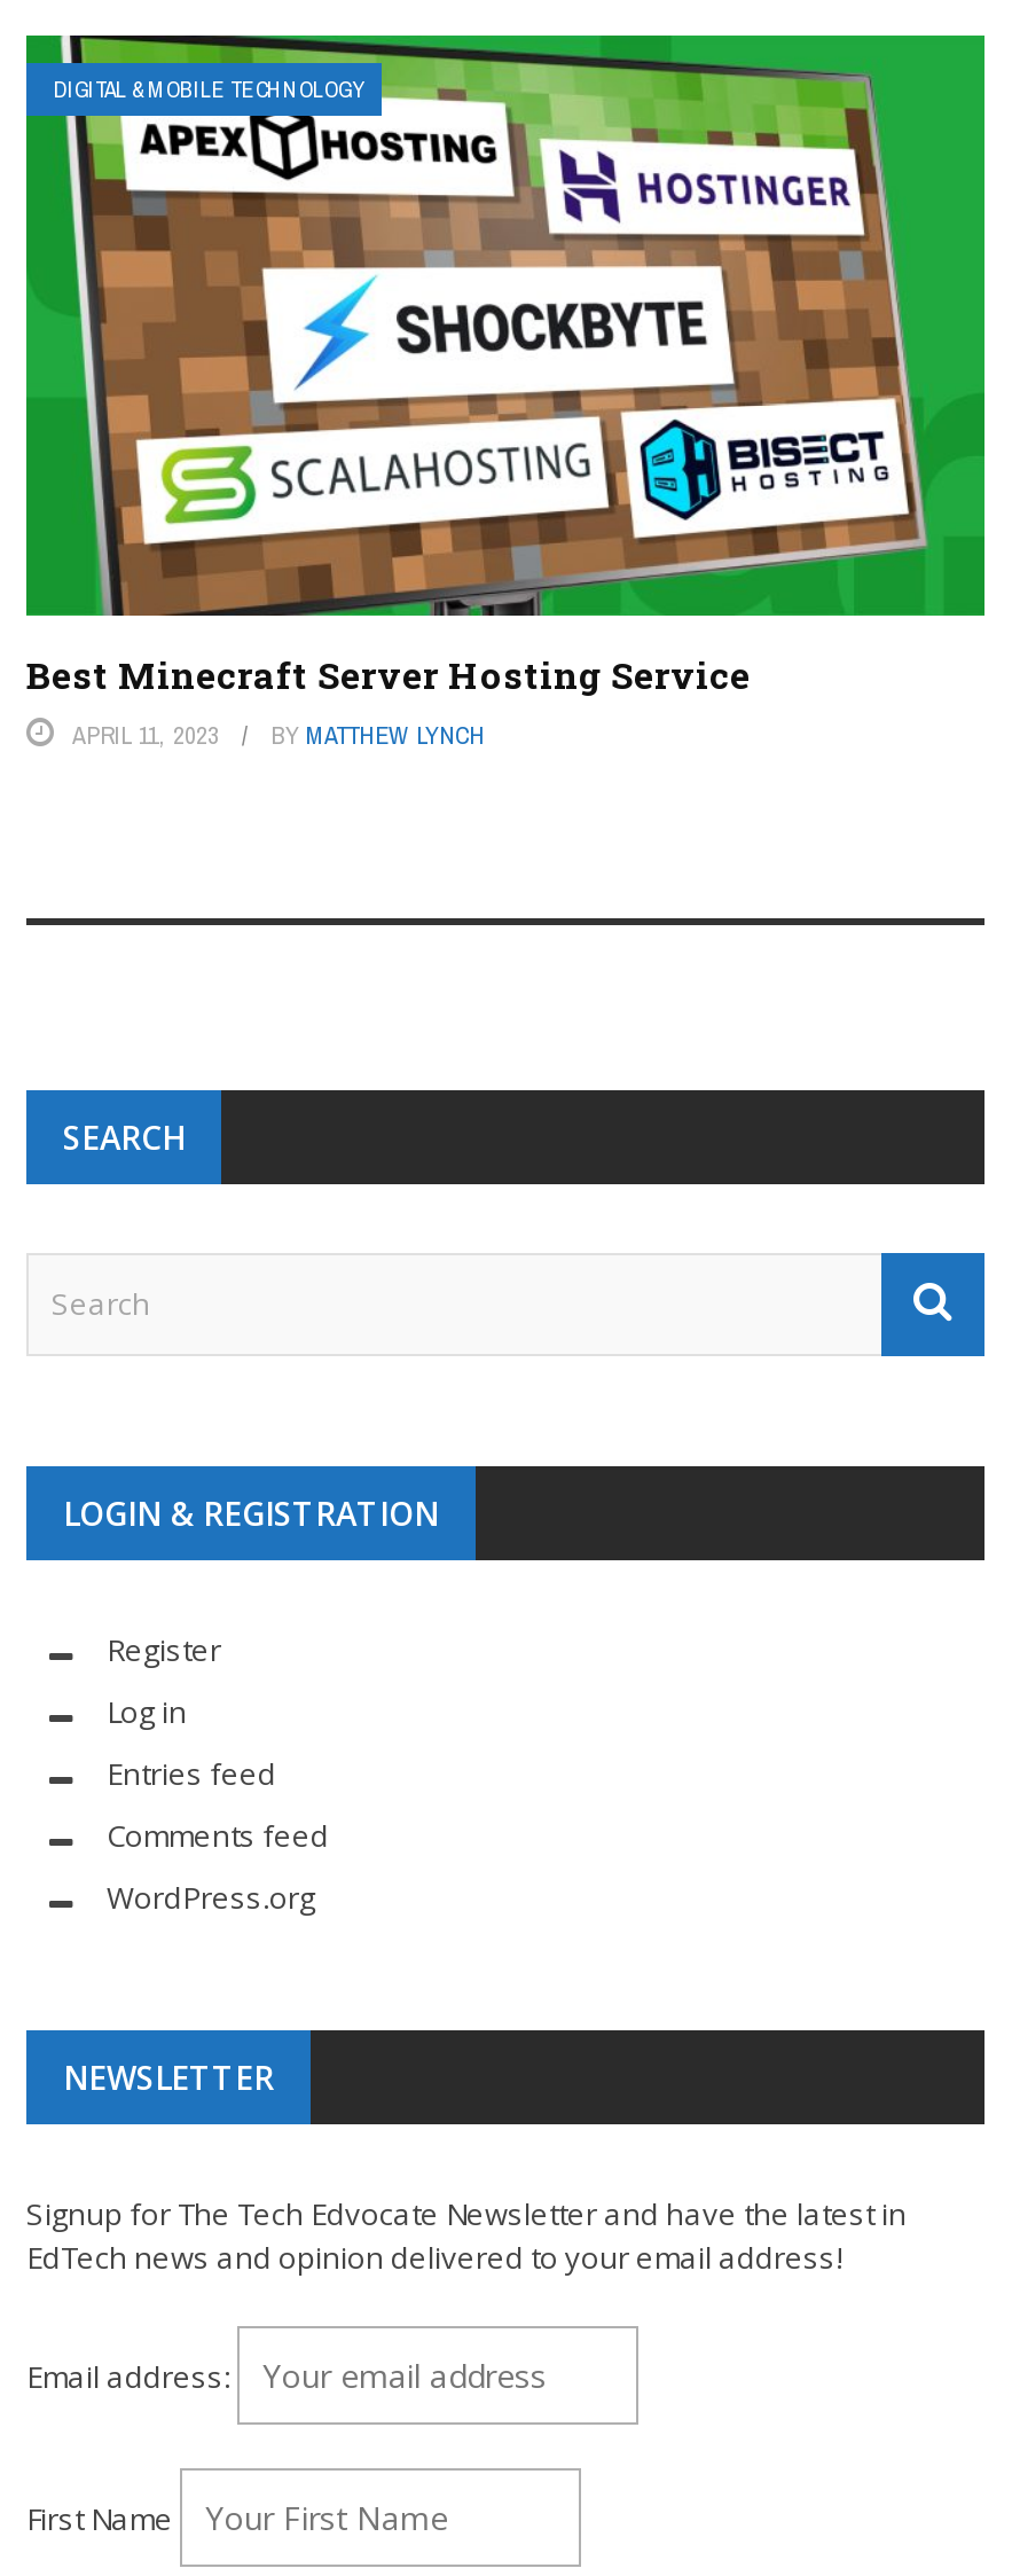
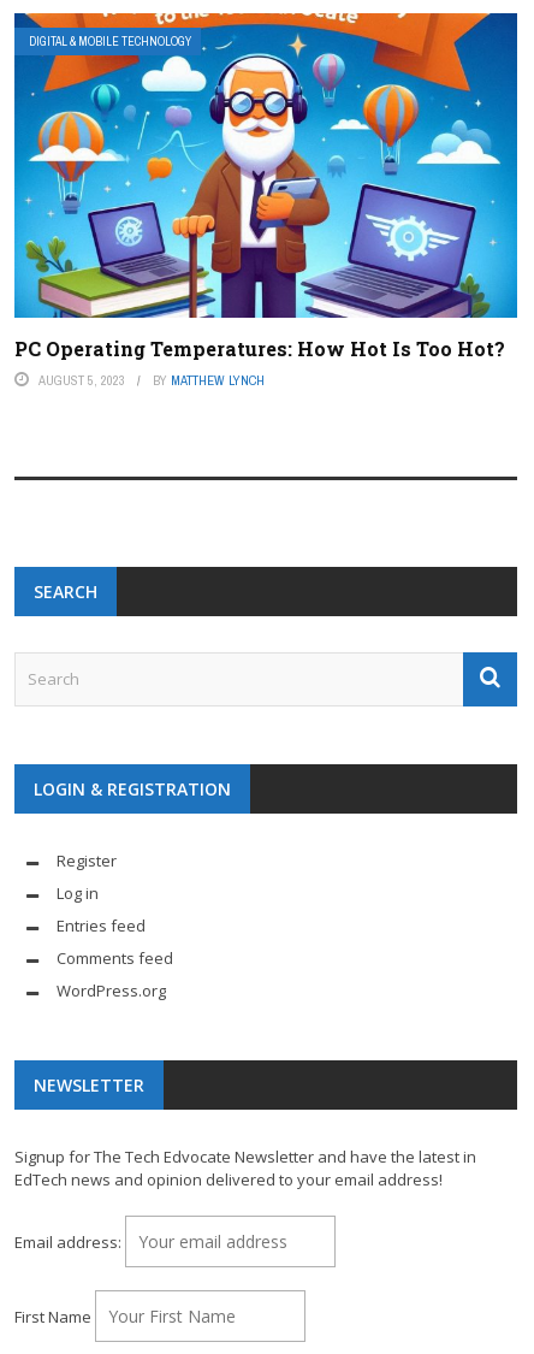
- [image]
- Best Minecraft Server Hosting Service
- APRIL 11, 2023
+ [image]
+ PC Operating Temperatures: How Hot Is Too Hot?
+ AUGUST 5, 2023
